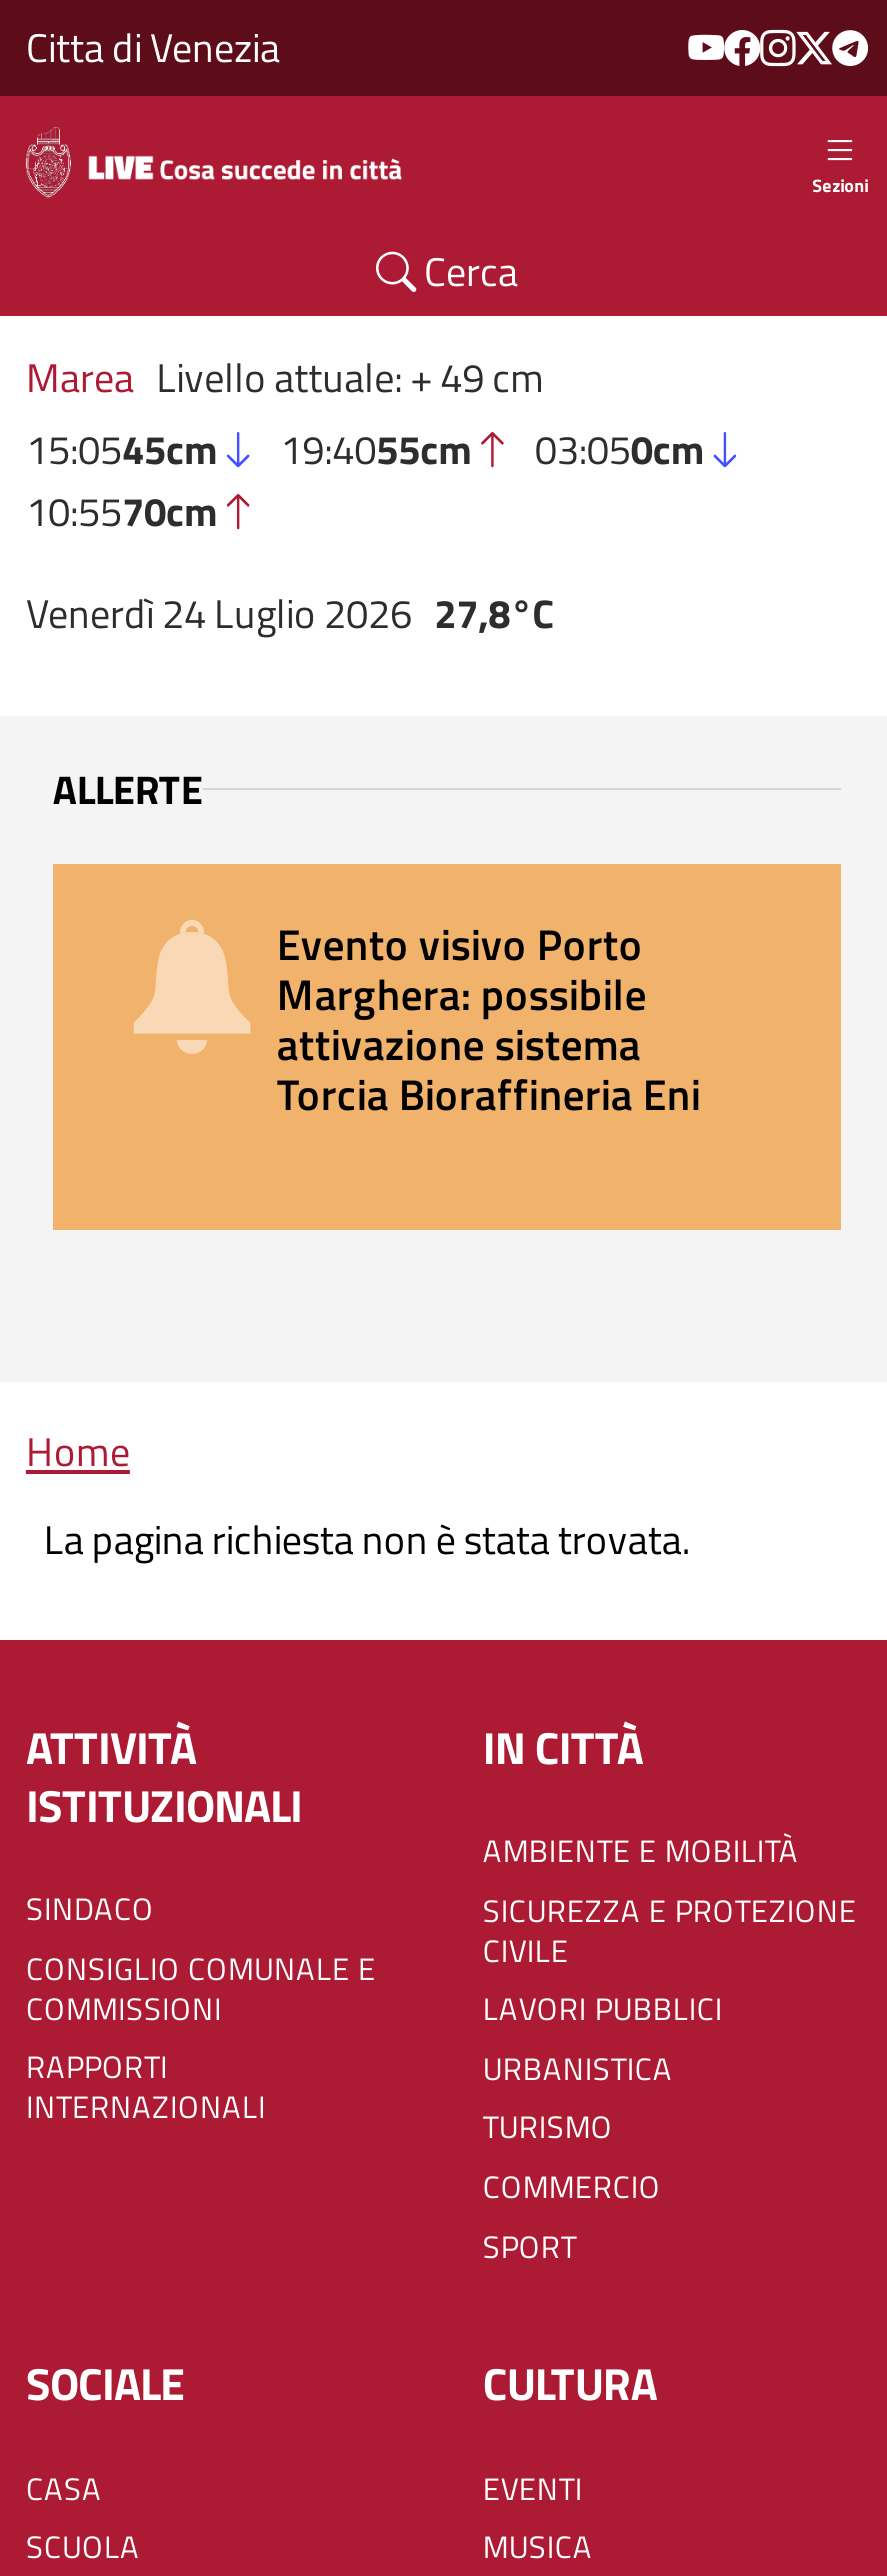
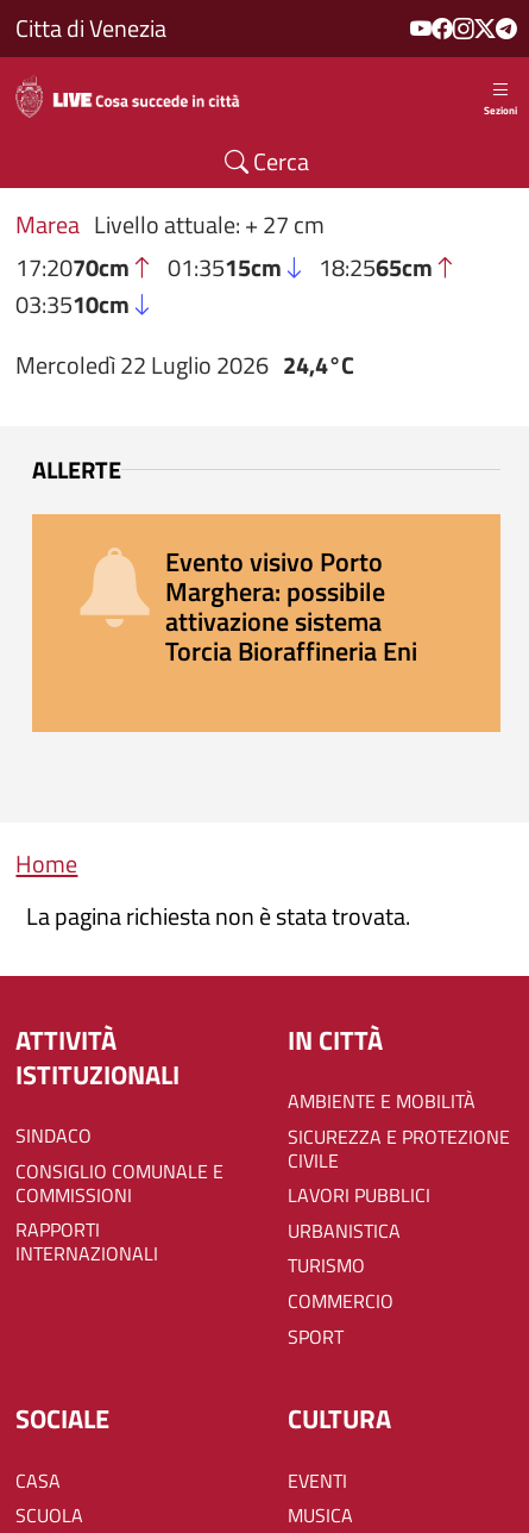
- Marea Livello attuale: + 49 cm
- 15:0545cm
- 19:4055cm
- 03:050cm
- 10:5570cm
+ Marea Livello attuale: + 27 cm
+ 17:2070cm
+ 01:3515cm
+ 18:2565cm
+ 03:3510cm

- Venerdì 24 Luglio 2026 27,8°C
+ Mercoledì 22 Luglio 2026 24,4°C
